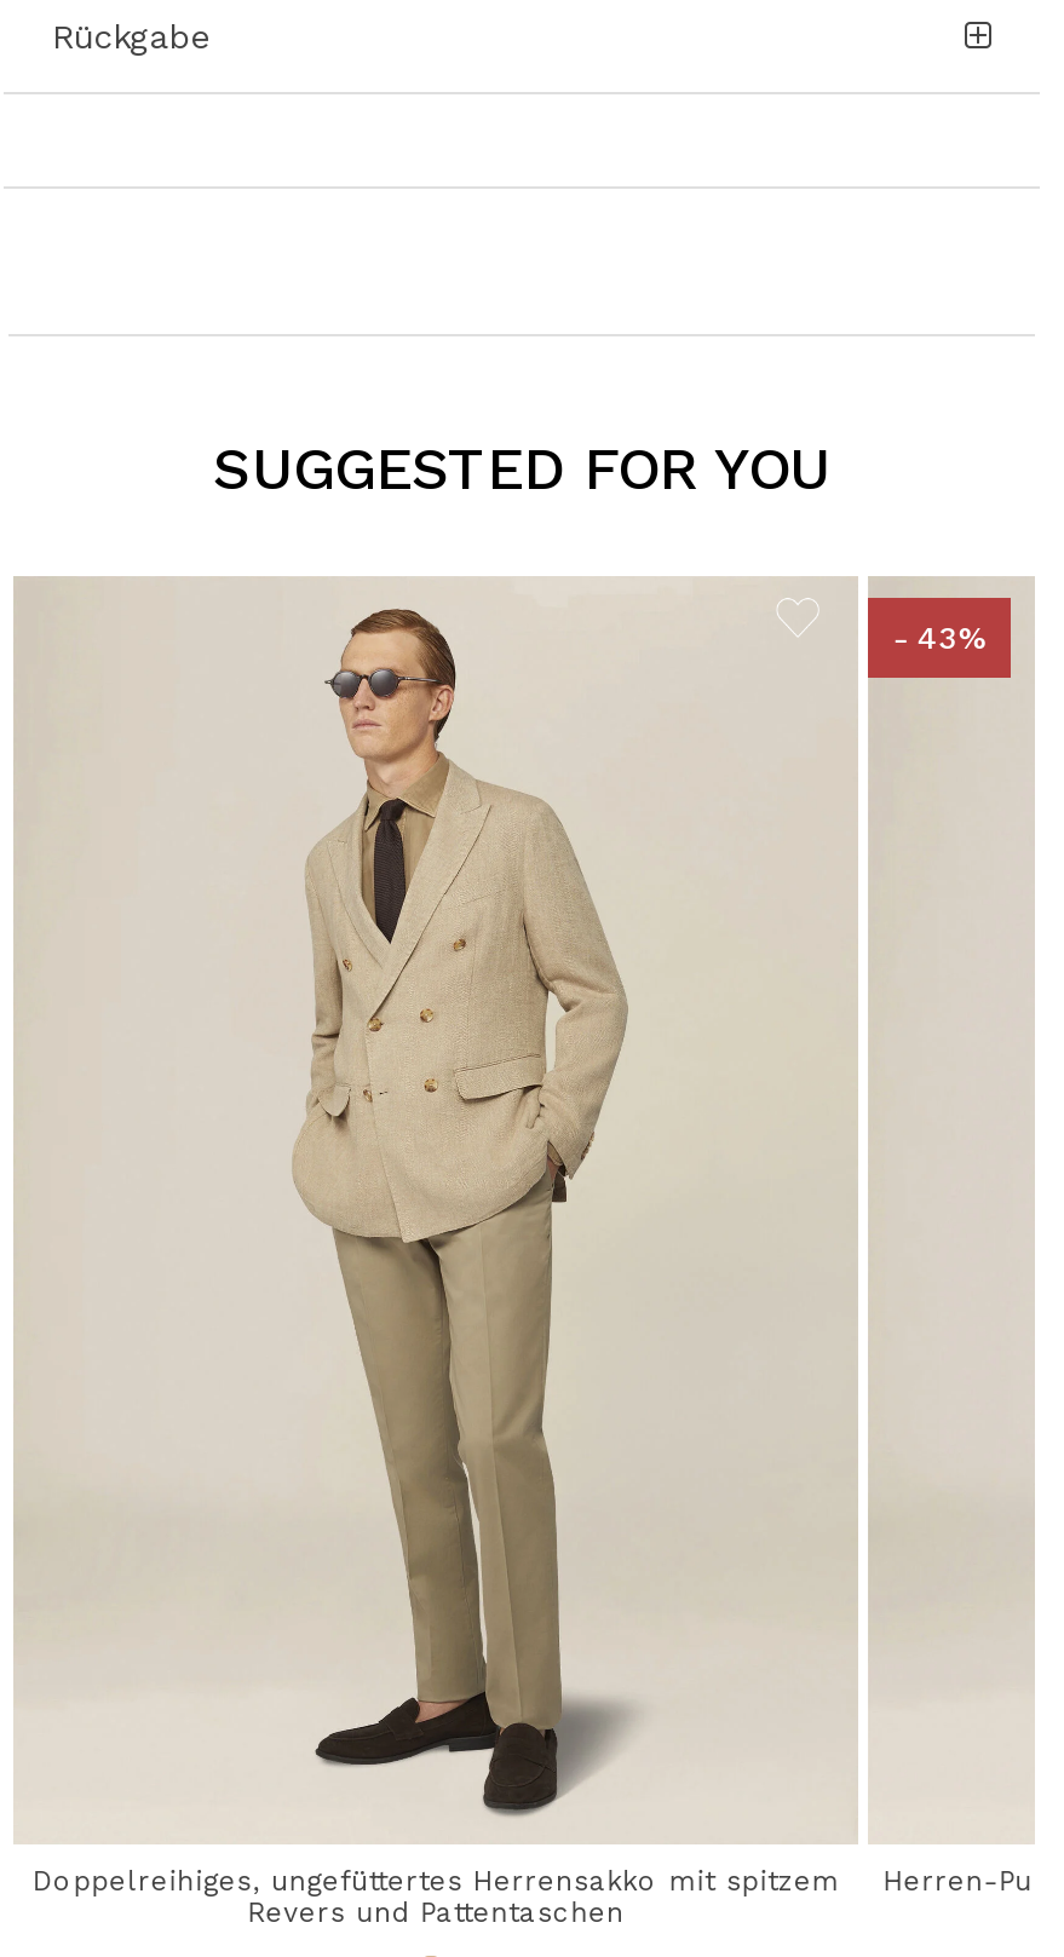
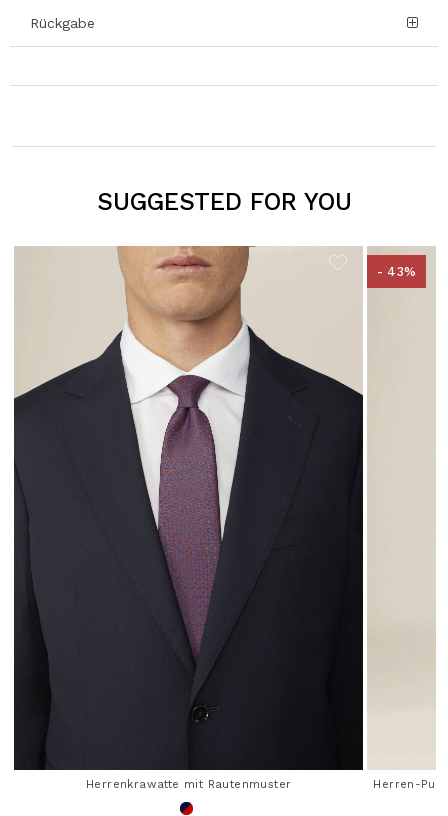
- [image]
- Doppelreihiges, ungefüttertes Herrensakko mit spitzem
- Revers und Pattentaschen
+ [image]
+ Herrenkrawatte mit Rautenmuster
